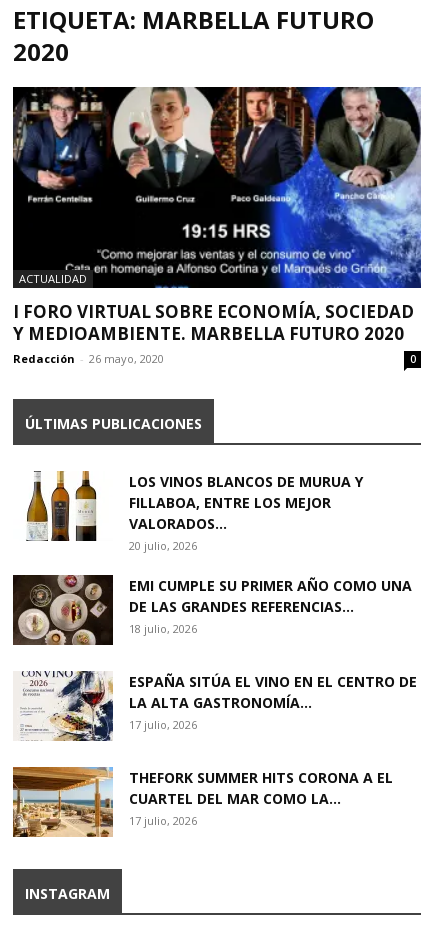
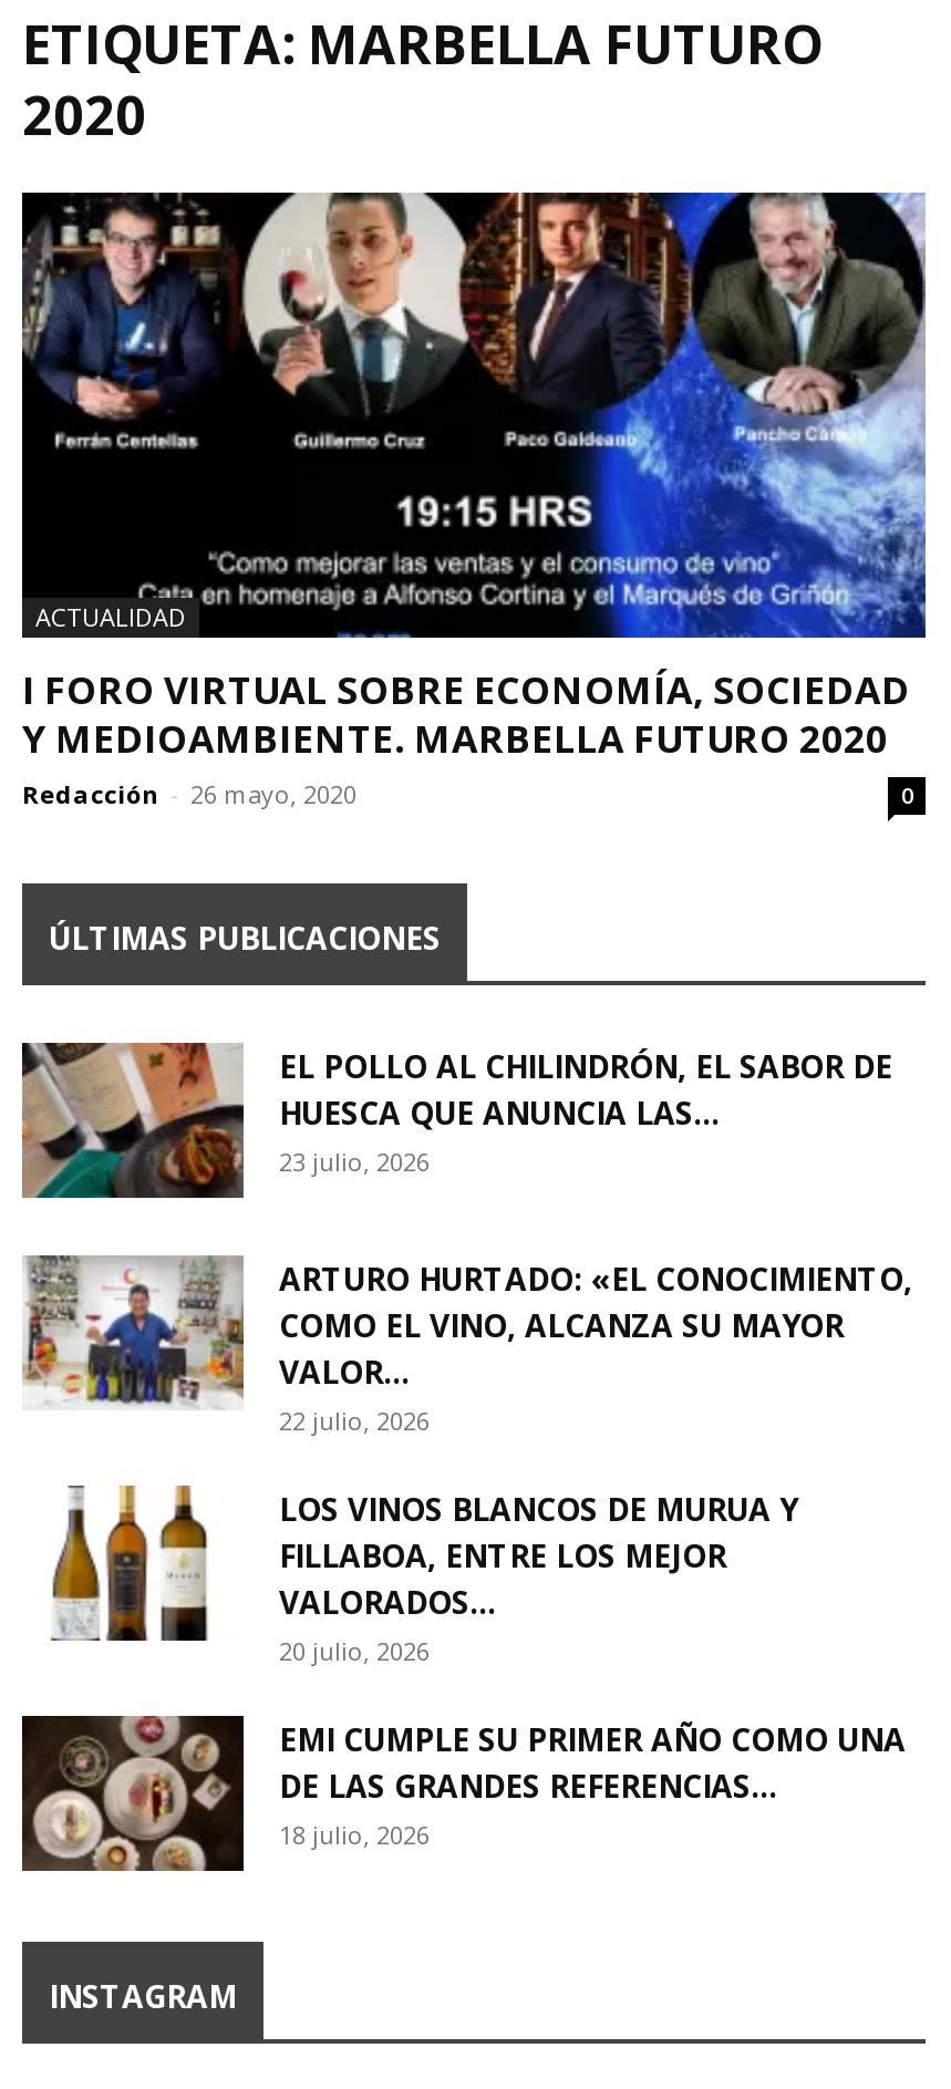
+ [image]
+ EL POLLO AL CHILINDRÓN, EL SABOR DE
+ HUESCA QUE ANUNCIA LAS...
+ 23 julio, 2026
+ ARTURO HURTADO: «EL CONOCIMIENTO,
+ COMO EL VINO, ALCANZA SU MAYOR
+ VALOR...
+ 22 julio, 2026

+ [image]

moved down: [image] | LOS VINOS BLANCOS DE MURUA Y | FILLABOA, ENTRE LOS MEJOR | VALORADOS... | 20 julio, 2026 | EMI CUMPLE SU PRIMER AÑO COMO UNA | DE LAS GRANDES REFERENCIAS... | 18 julio, 2026

- [image]
- ESPAÑA SITÚA EL VINO EN EL CENTRO DE
- LA ALTA GASTRONOMÍA...
- 17 julio, 2026
- THEFORK SUMMER HITS CORONA A EL
- CUARTEL DEL MAR COMO LA...
- 17 julio, 2026

- [image]
